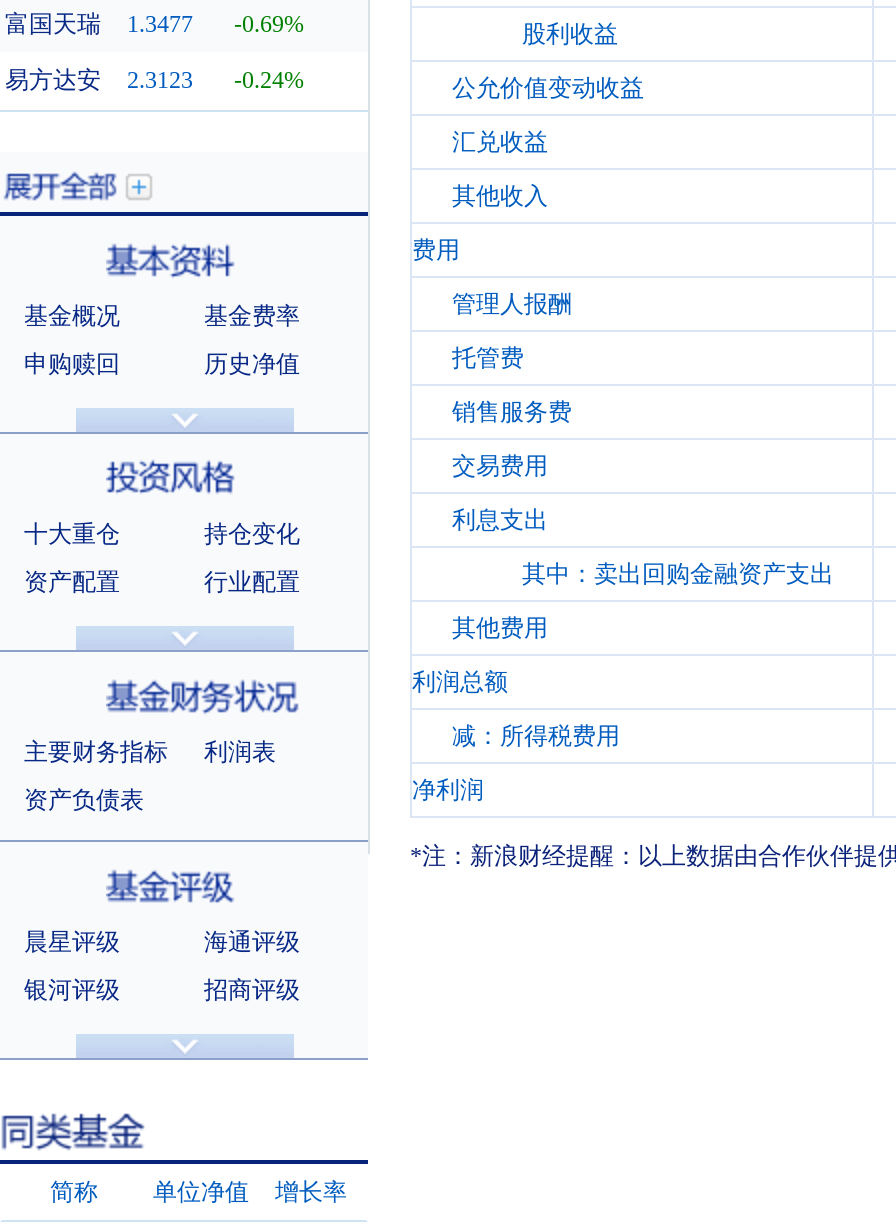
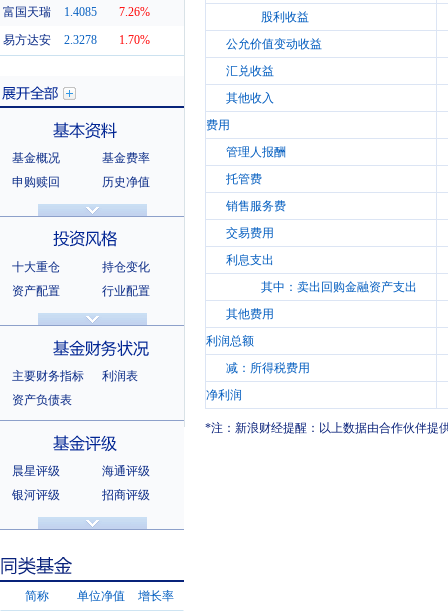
- 1.3477
+ 1.4085

- -0.69%
+ 7.26%

- 2.3123
+ 2.3278

- -0.24%
+ 1.70%
